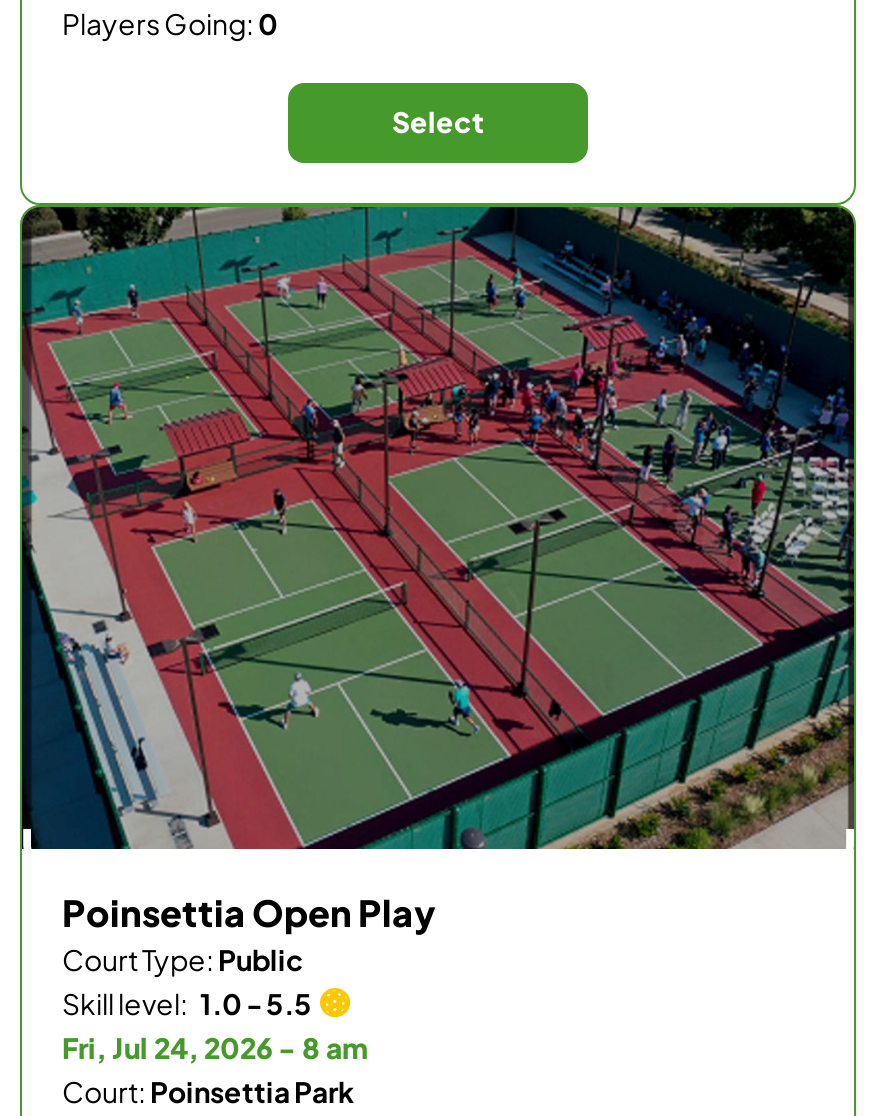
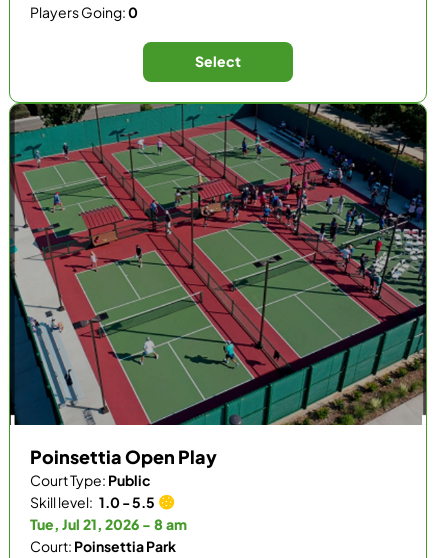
- Fri, Jul 24, 2026 - 8 am
+ Tue, Jul 21, 2026 - 8 am
